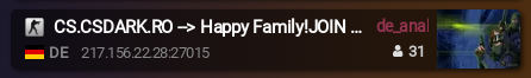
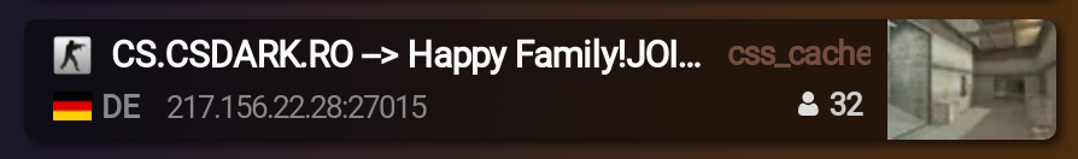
- [image]
- de_anal
+ [image]
+ css_cache

- 31
+ 32
